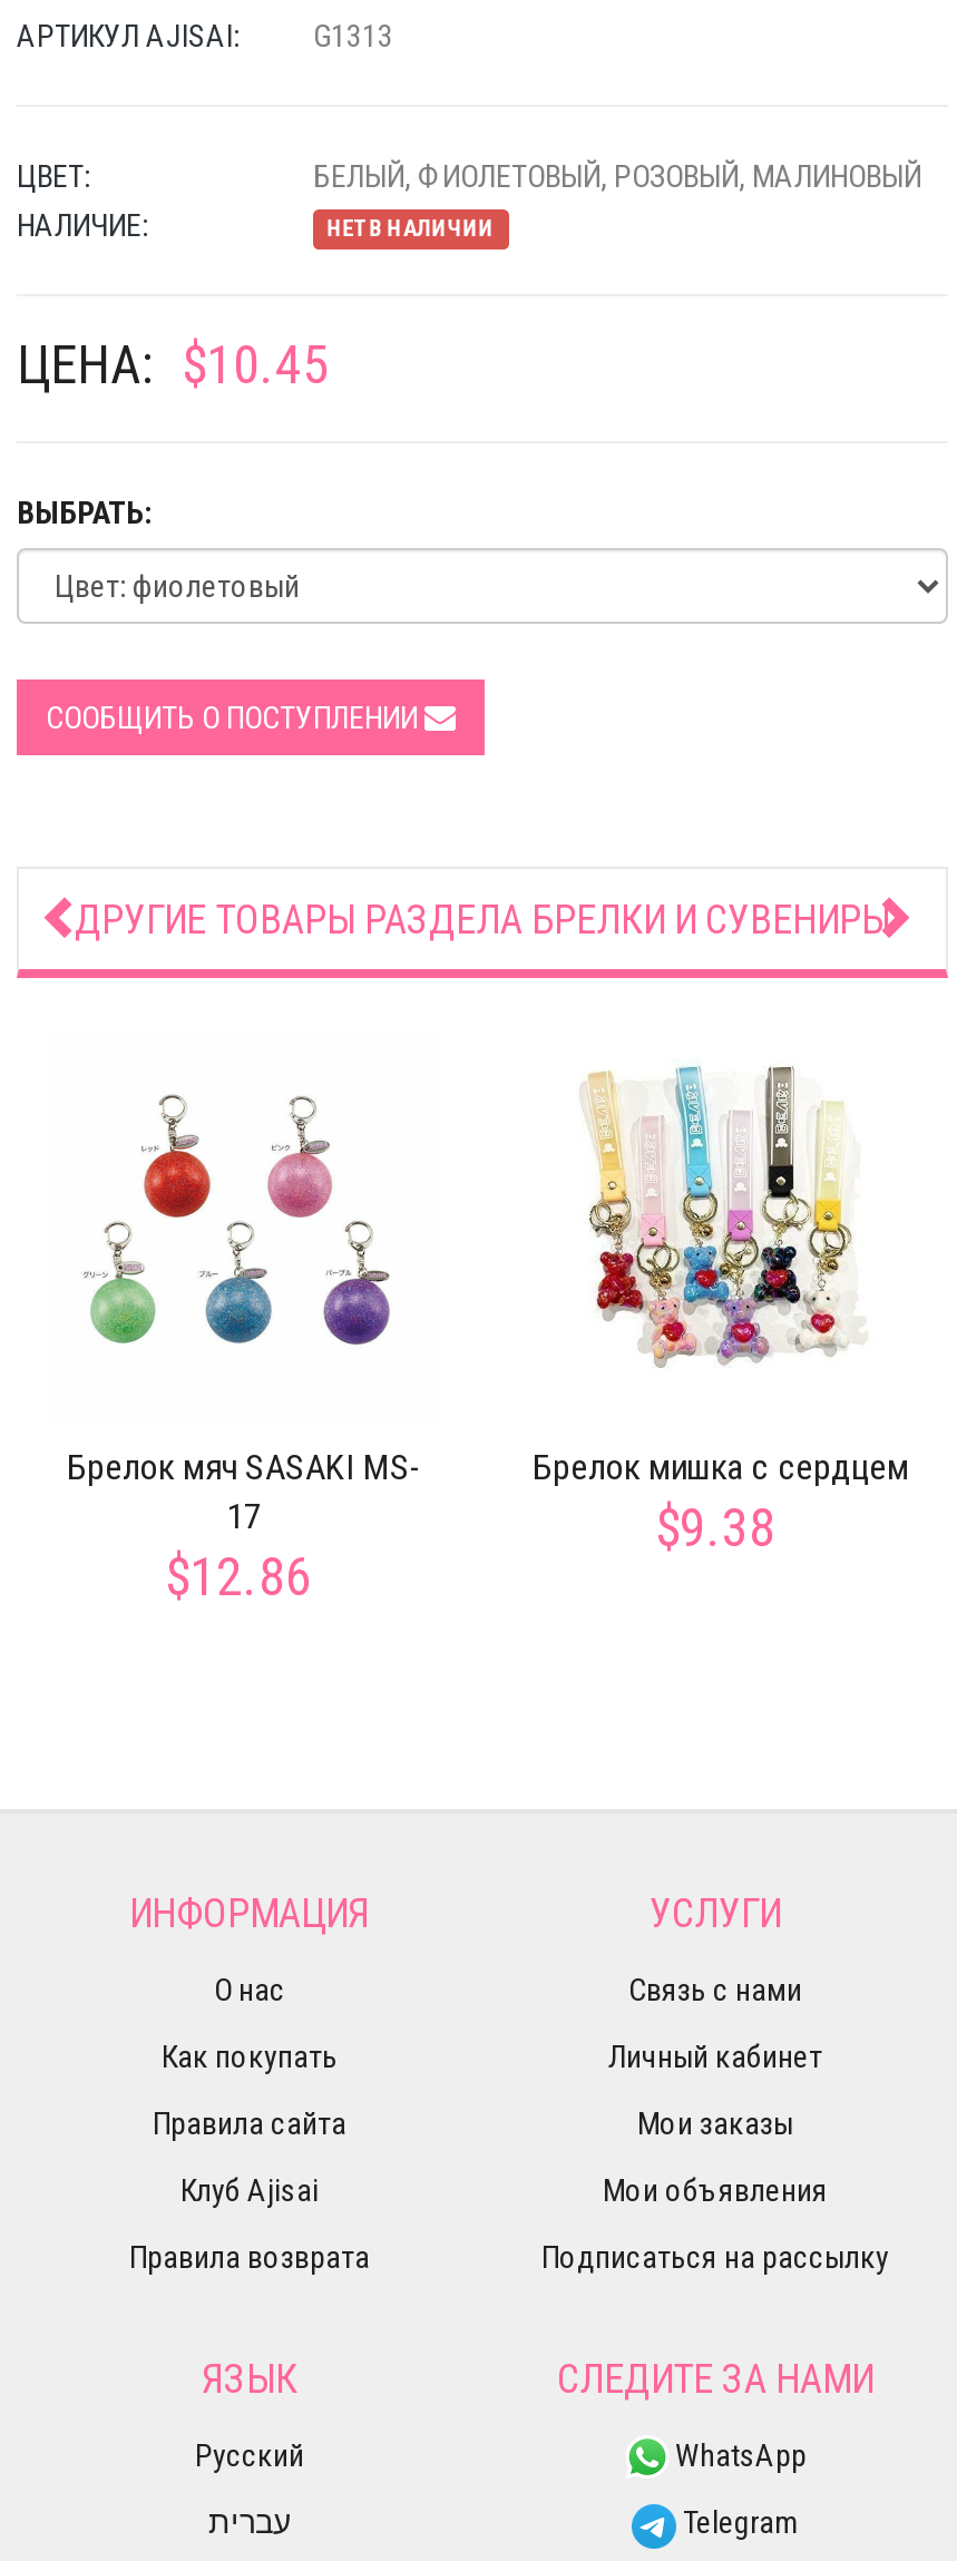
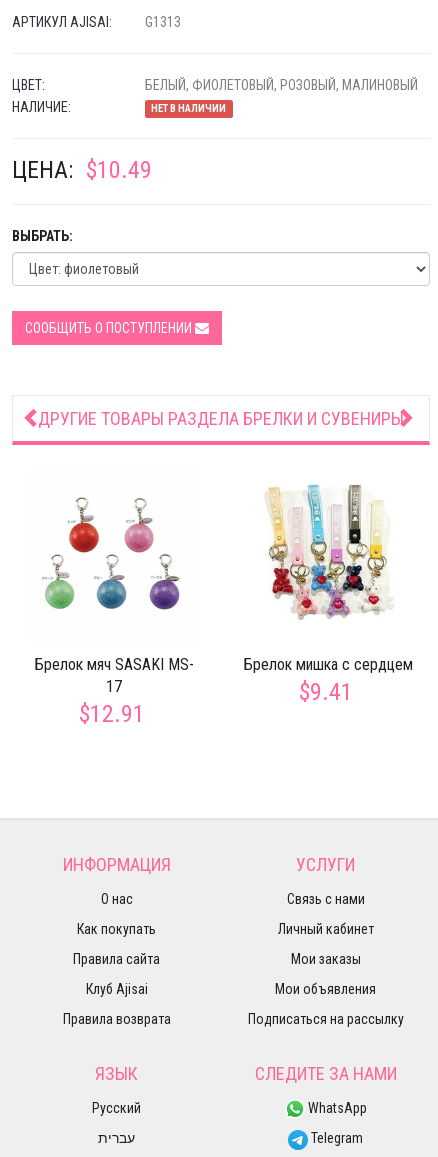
- ЦЕНА: $10.45
+ ЦЕНА: $10.49

- $9.38
+ $9.41

- $12.86
+ $12.91
